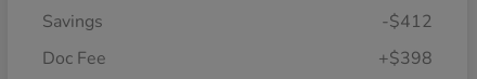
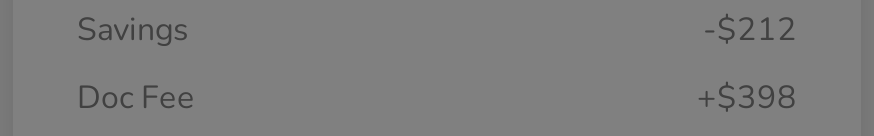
- -$412
+ -$212
